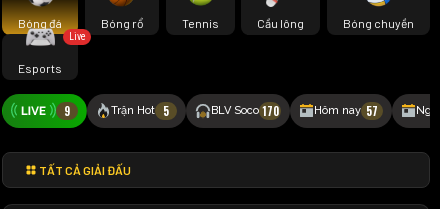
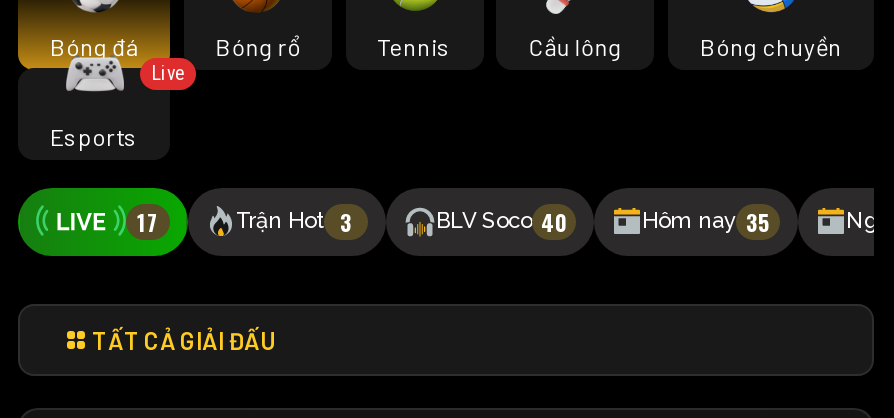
- 9
+ 17

- Trận Hot 5
+ Trận Hot 3

- BLV Soco 170
+ BLV Soco 40

- Hôm nay 57
+ Hôm nay 35
